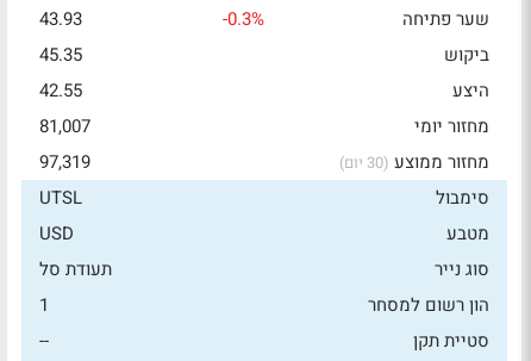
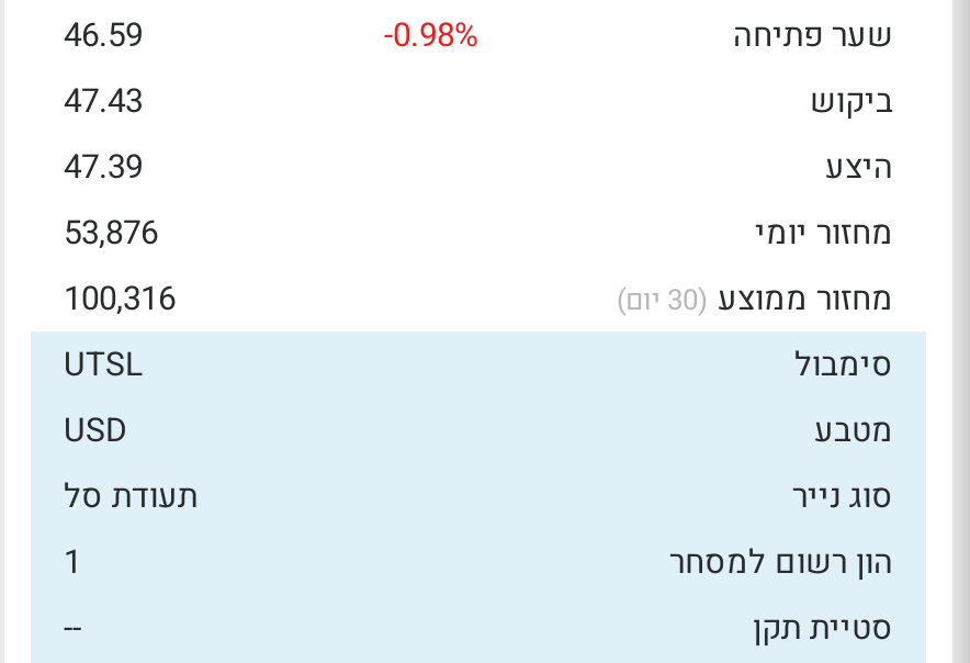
- 43.93
+ 46.59

- -0.3%
+ -0.98%

- 45.35
+ 47.43

- 42.55
+ 47.39

- 81,007
+ 53,876

- 97,319
+ 100,316
